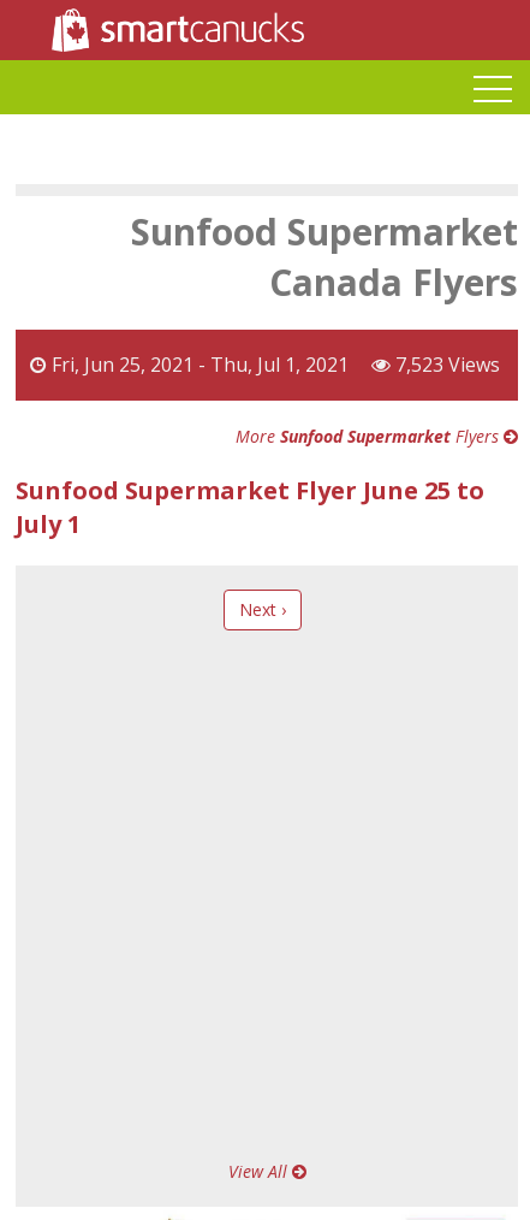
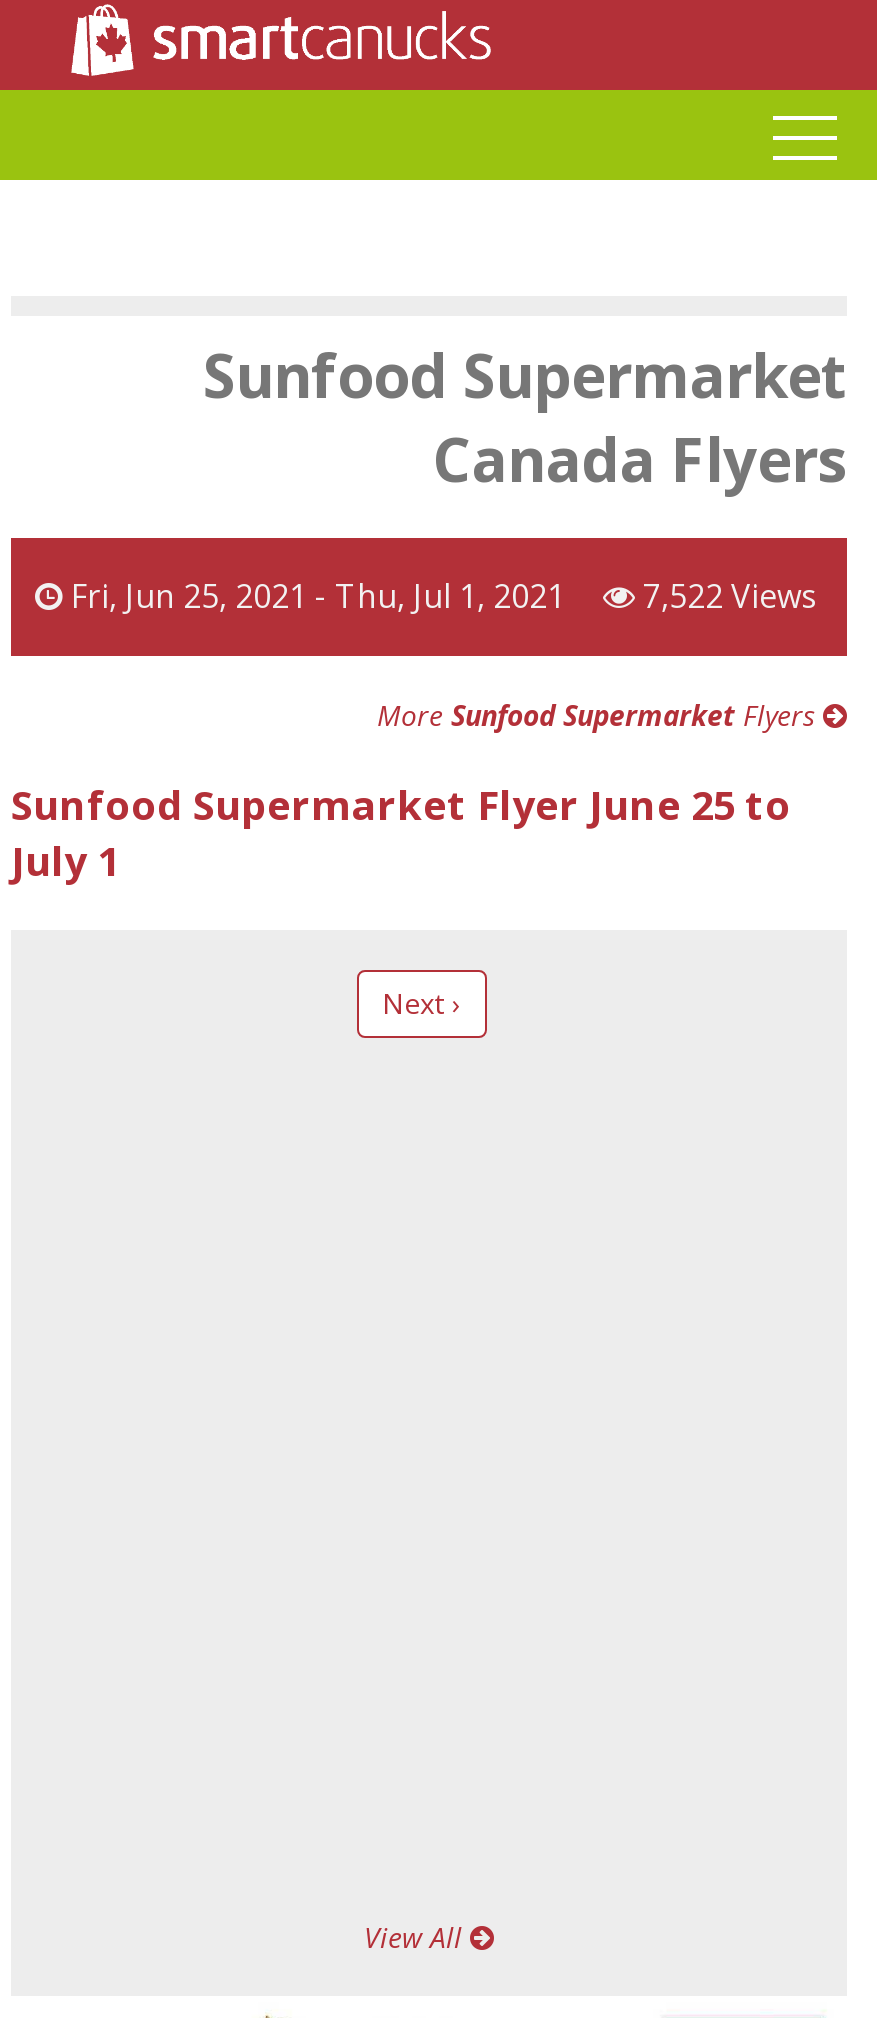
- Fri, Jun 25, 2021 - Thu, Jul 1, 2021 7,523 Views
+ Fri, Jun 25, 2021 - Thu, Jul 1, 2021 7,522 Views
